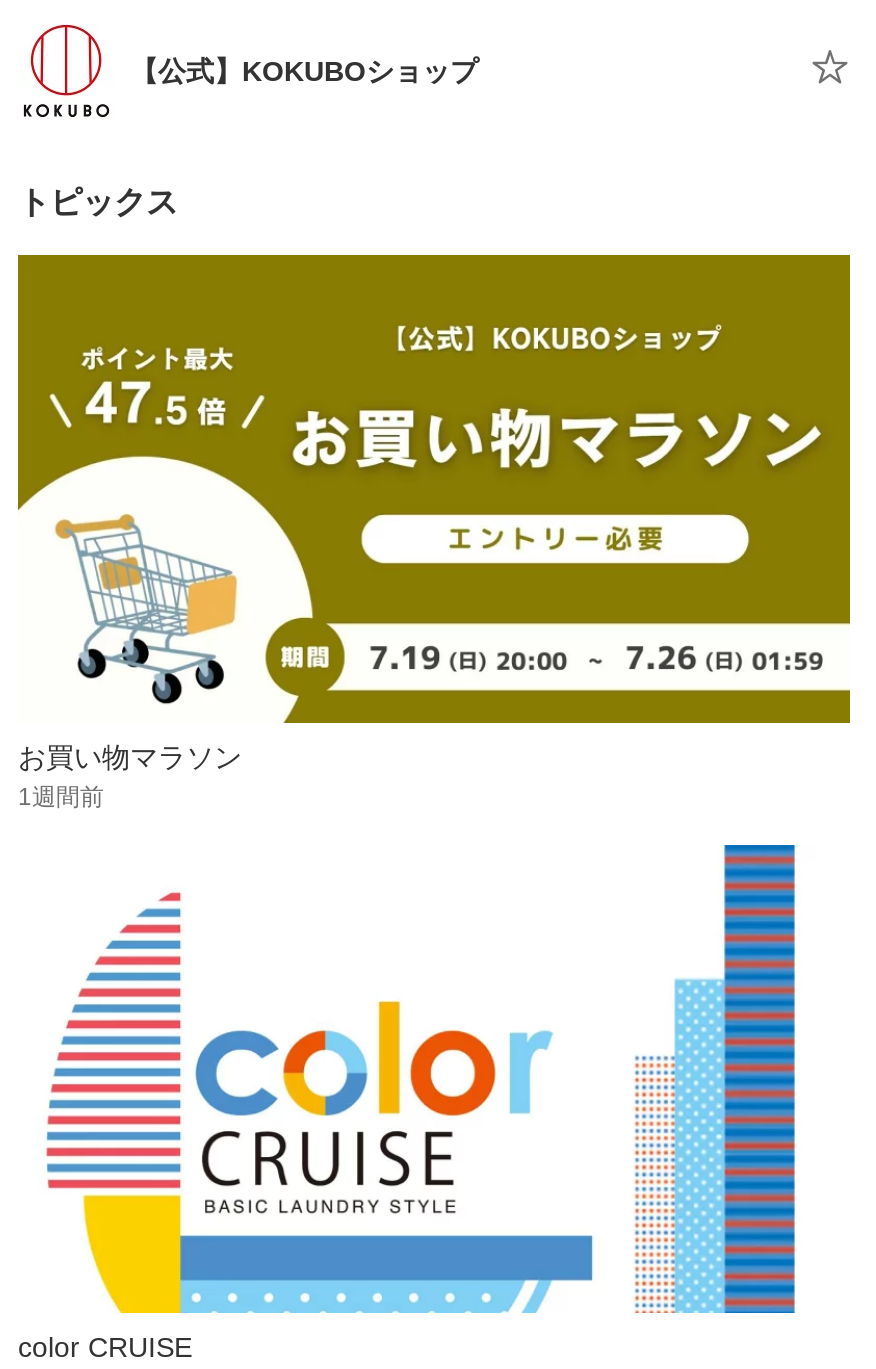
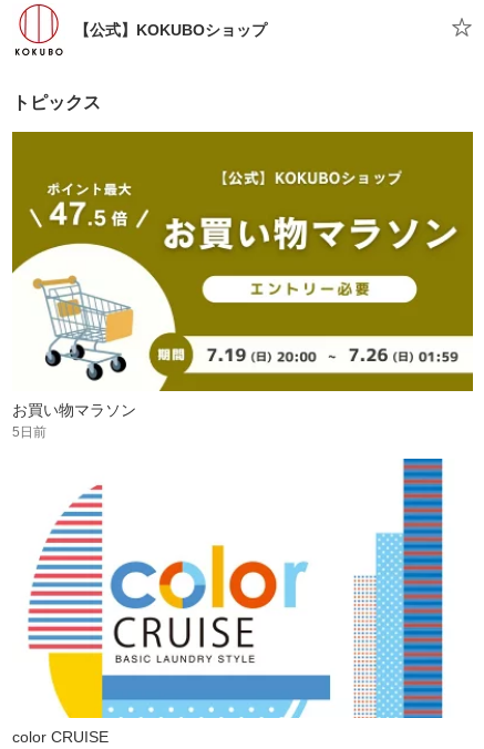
- 1週間前
+ 5日前
